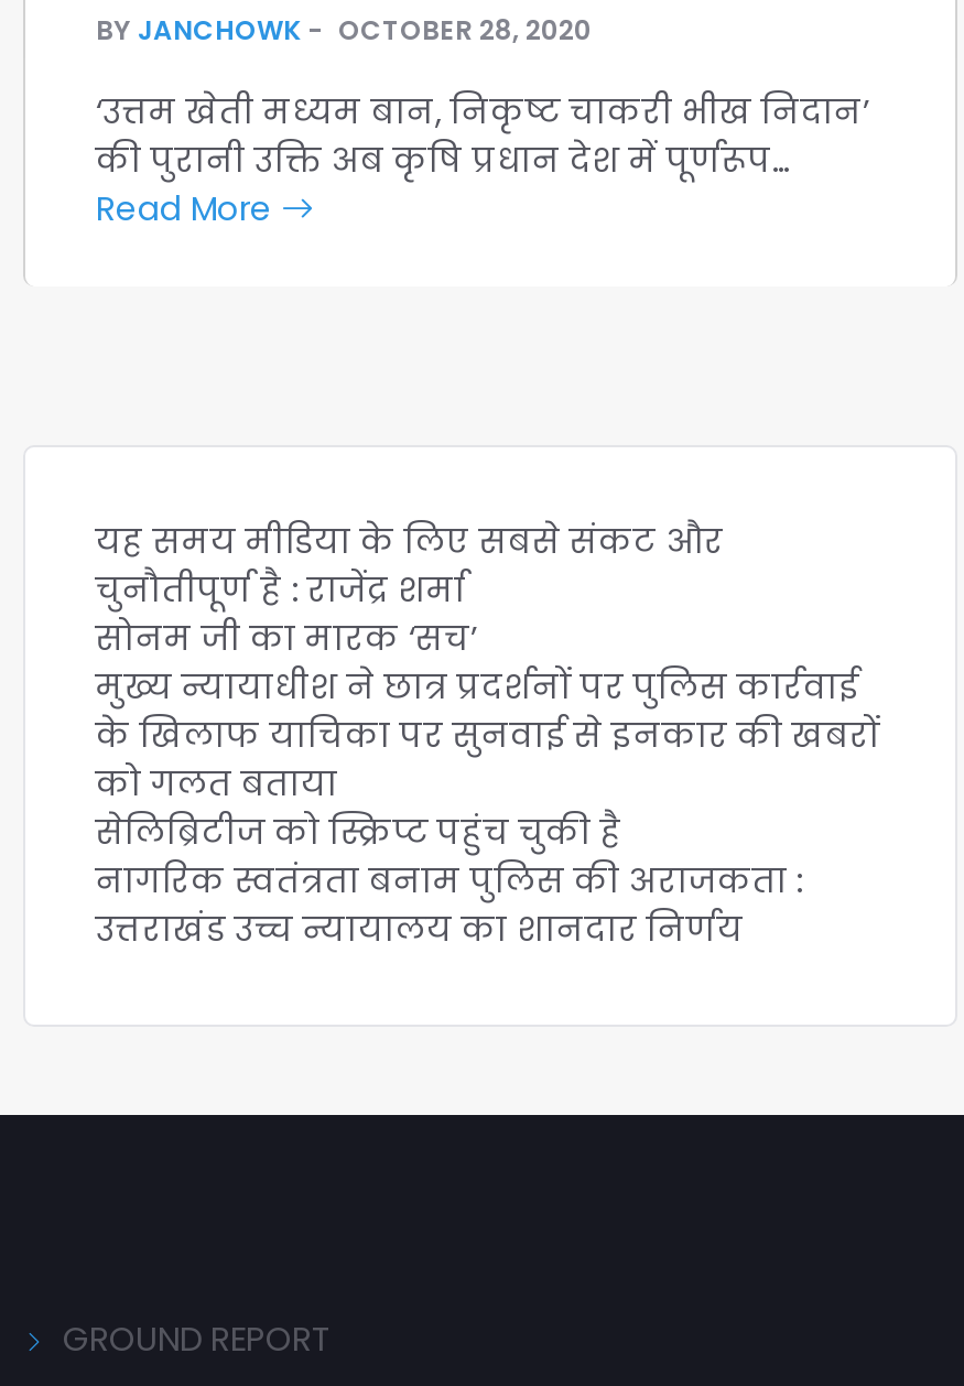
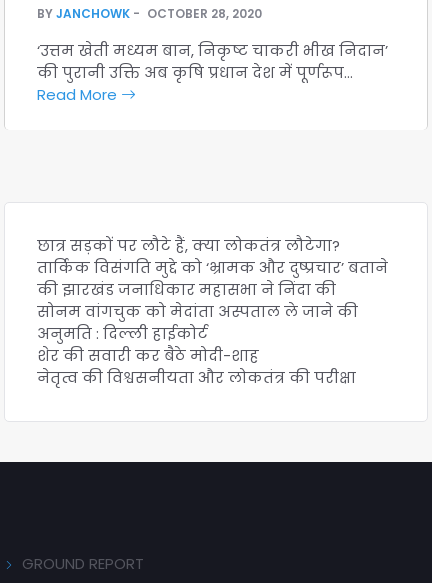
- यह समय मीडिया के लिए सबसे संकट और
- चुनौतीपूर्ण है : राजेंद्र शर्मा
- सोनम जी का मारक ‘सच’
- मुख्य न्यायाधीश ने छात्र प्रदर्शनों पर पुलिस कार्रवाई
- के खिलाफ याचिका पर सुनवाई से इनकार की खबरों
- को गलत बताया
- सेलिब्रिटीज को स्क्रिप्ट पहुंच चुकी है
- नागरिक स्वतंत्रता बनाम पुलिस की अराजकता :
- उत्तराखंड उच्च न्यायालय का शानदार निर्णय
+ छात्र सड़कों पर लौटे हैं, क्या लोकतंत्र लौटेगा?
+ तार्किक विसंगति मुद्दे को ‘भ्रामक और दुष्प्रचार’ बताने
+ की झारखंड जनाधिकार महासभा ने निंदा की
+ सोनम वांगचुक को मेदांता अस्पताल ले जाने की
+ अनुमति : दिल्ली हाईकोर्ट
+ शेर की सवारी कर बैठे मोदी-शाह
+ नेतृत्व की विश्वसनीयता और लोकतंत्र की परीक्षा
